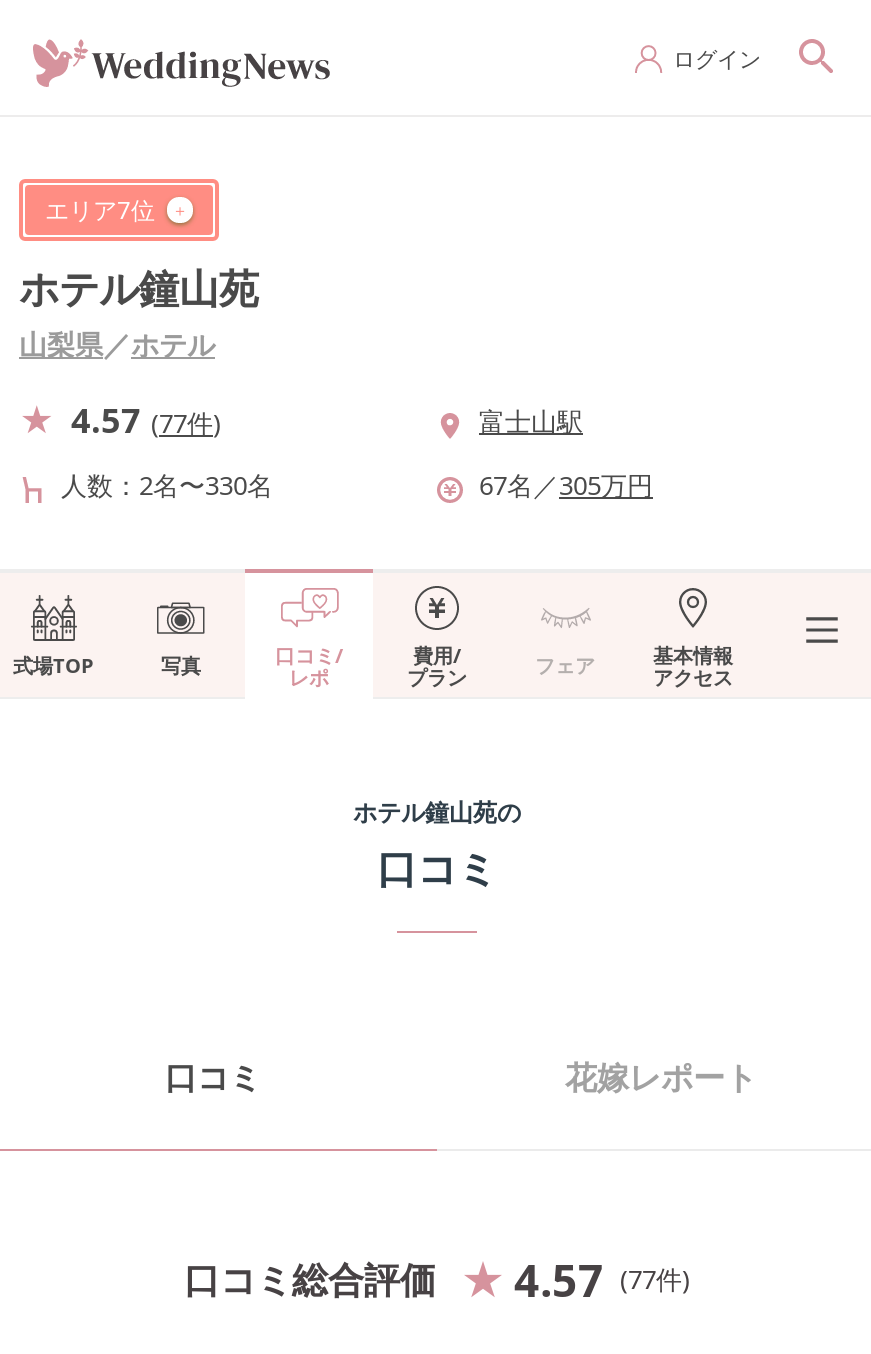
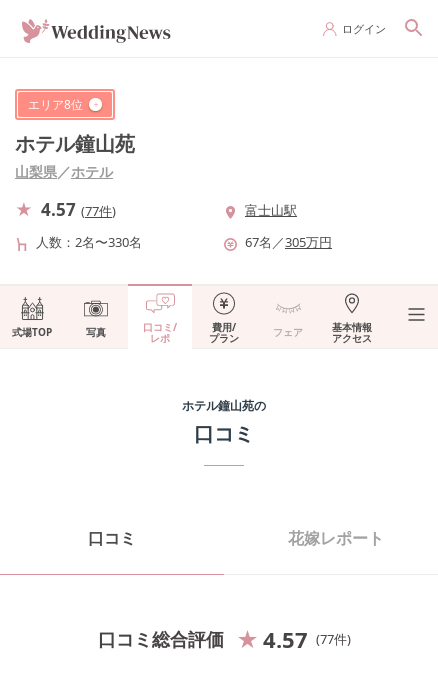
- エリア7位
+ エリア8位
